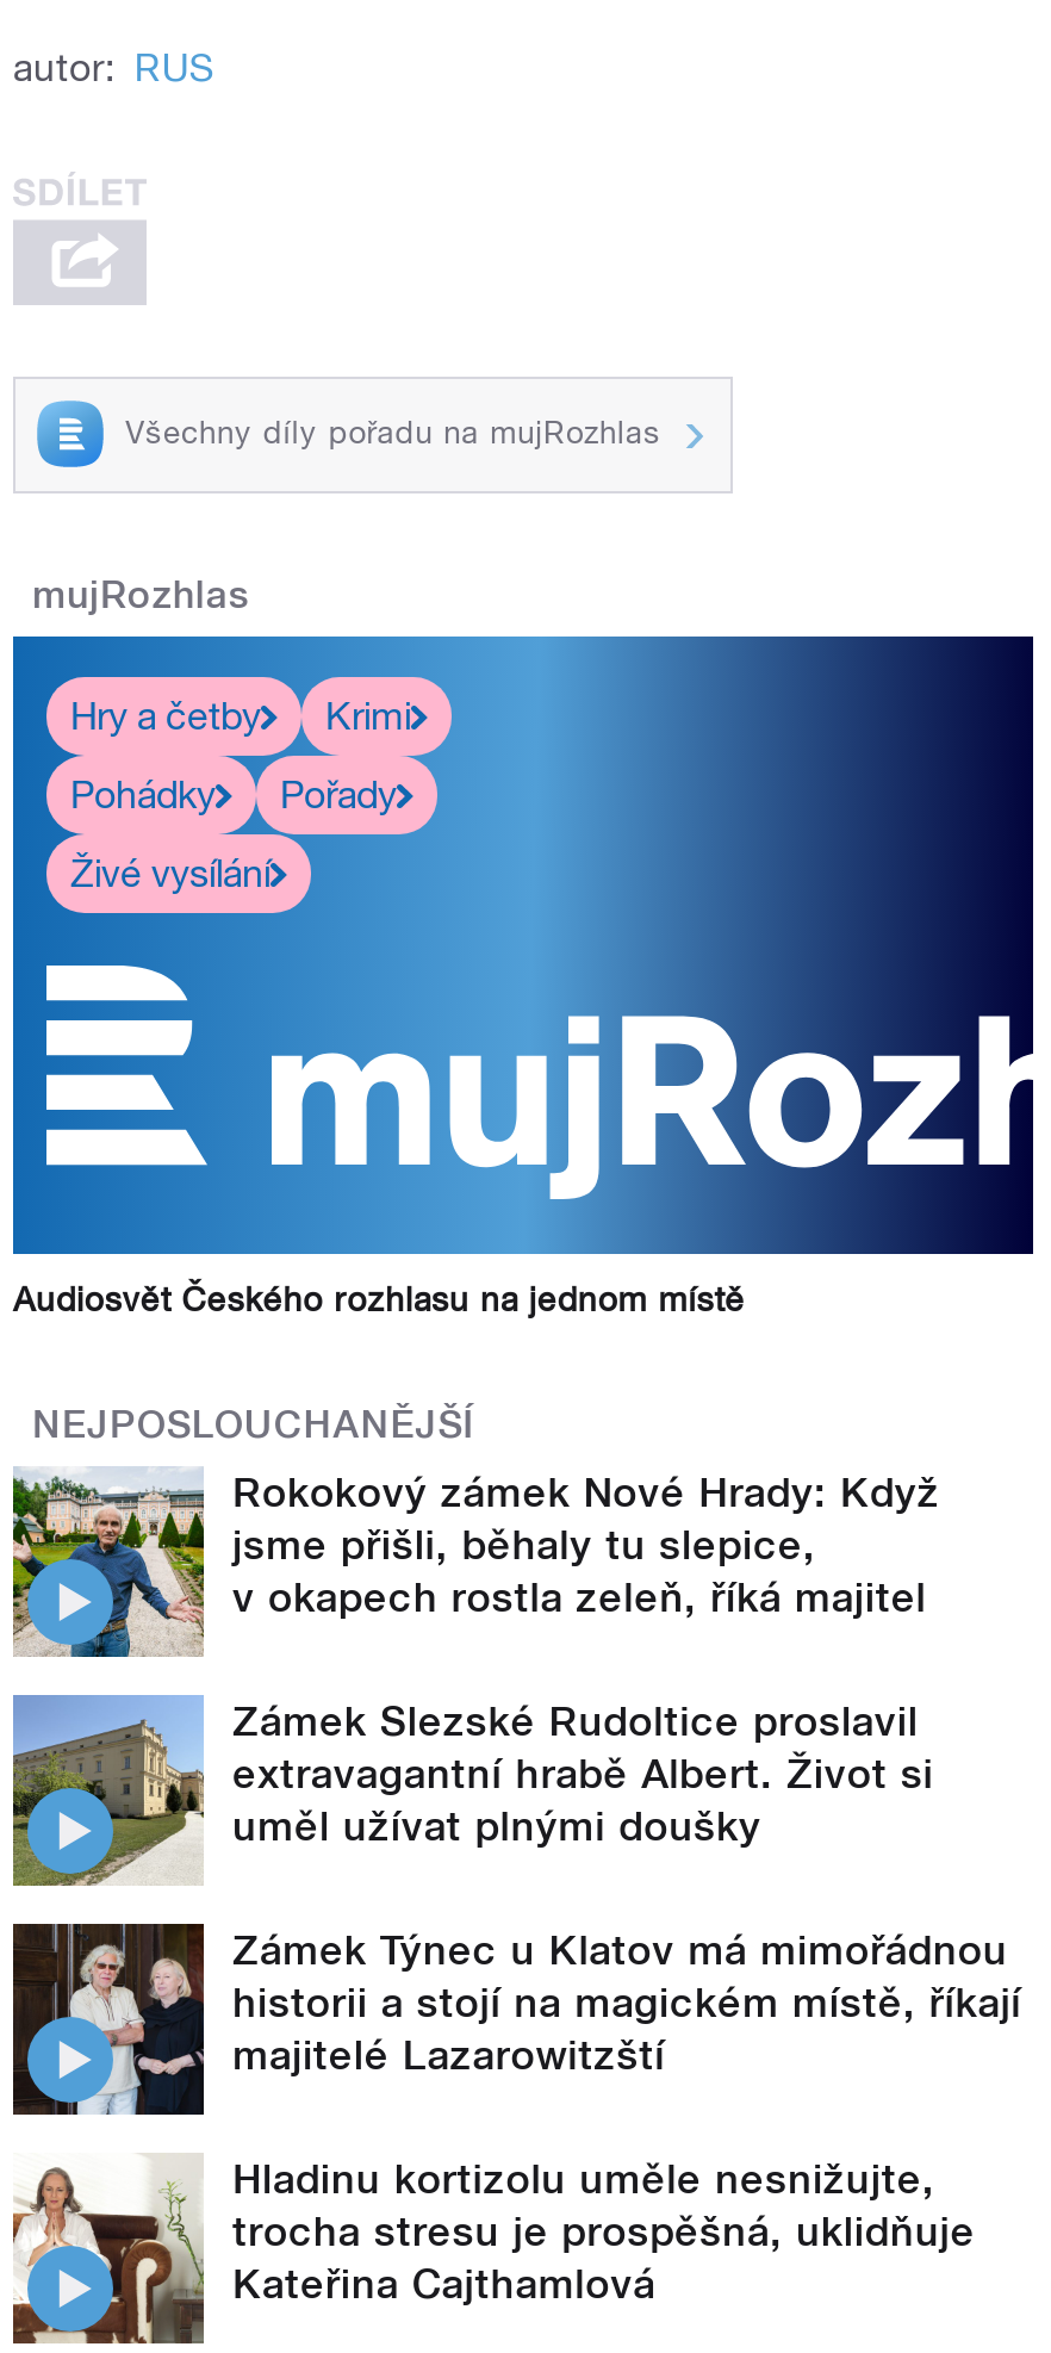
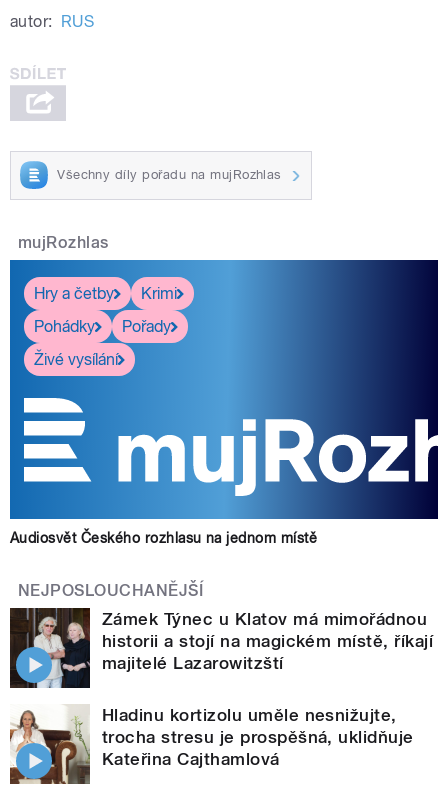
- [image]
- Rokokový zámek Nové Hrady: Když
- jsme přišli, běhaly tu slepice,
- v okapech rostla zeleň, říká majitel
- Zámek Slezské Rudoltice proslavil
- extravagantní hrabě Albert. Život si
- uměl užívat plnými doušky

- [image]
